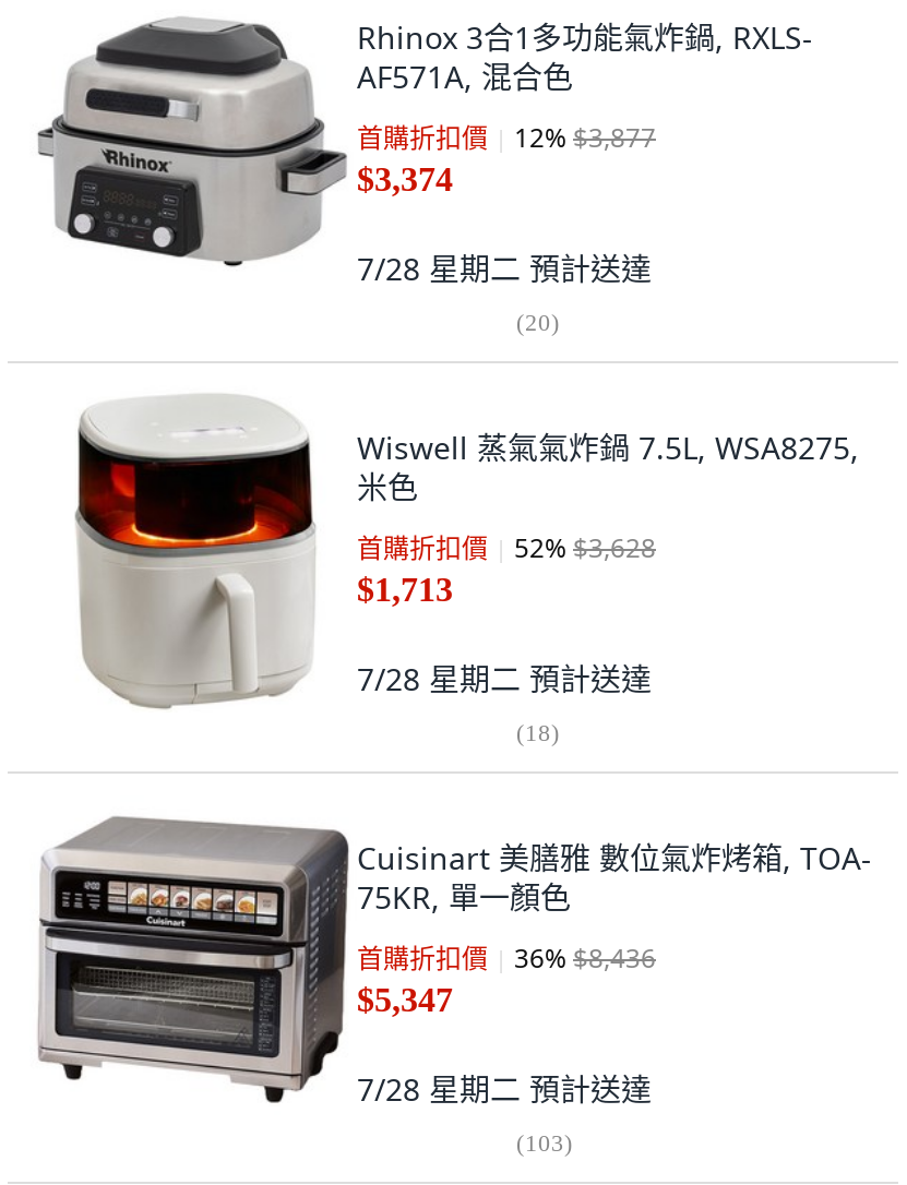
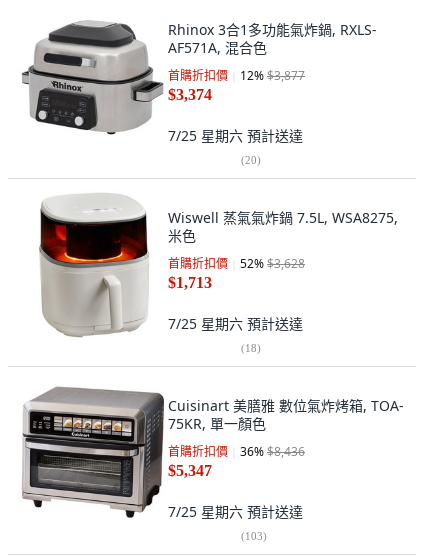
- 7/28 星期二預計送達
+ 7/25 星期六預計送達

- 7/28 星期二預計送達
+ 7/25 星期六預計送達

- 7/28 星期二預計送達
+ 7/25 星期六預計送達
